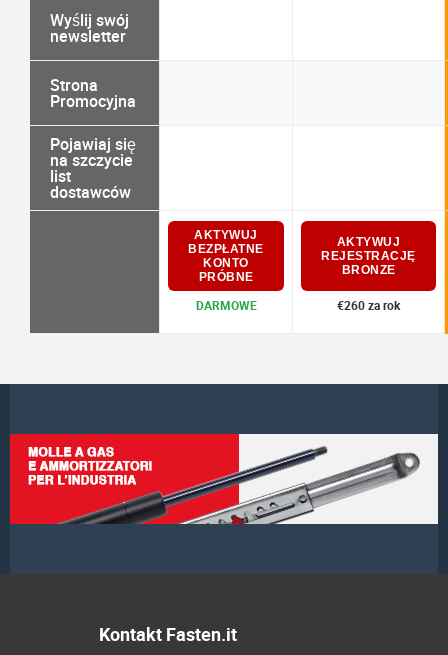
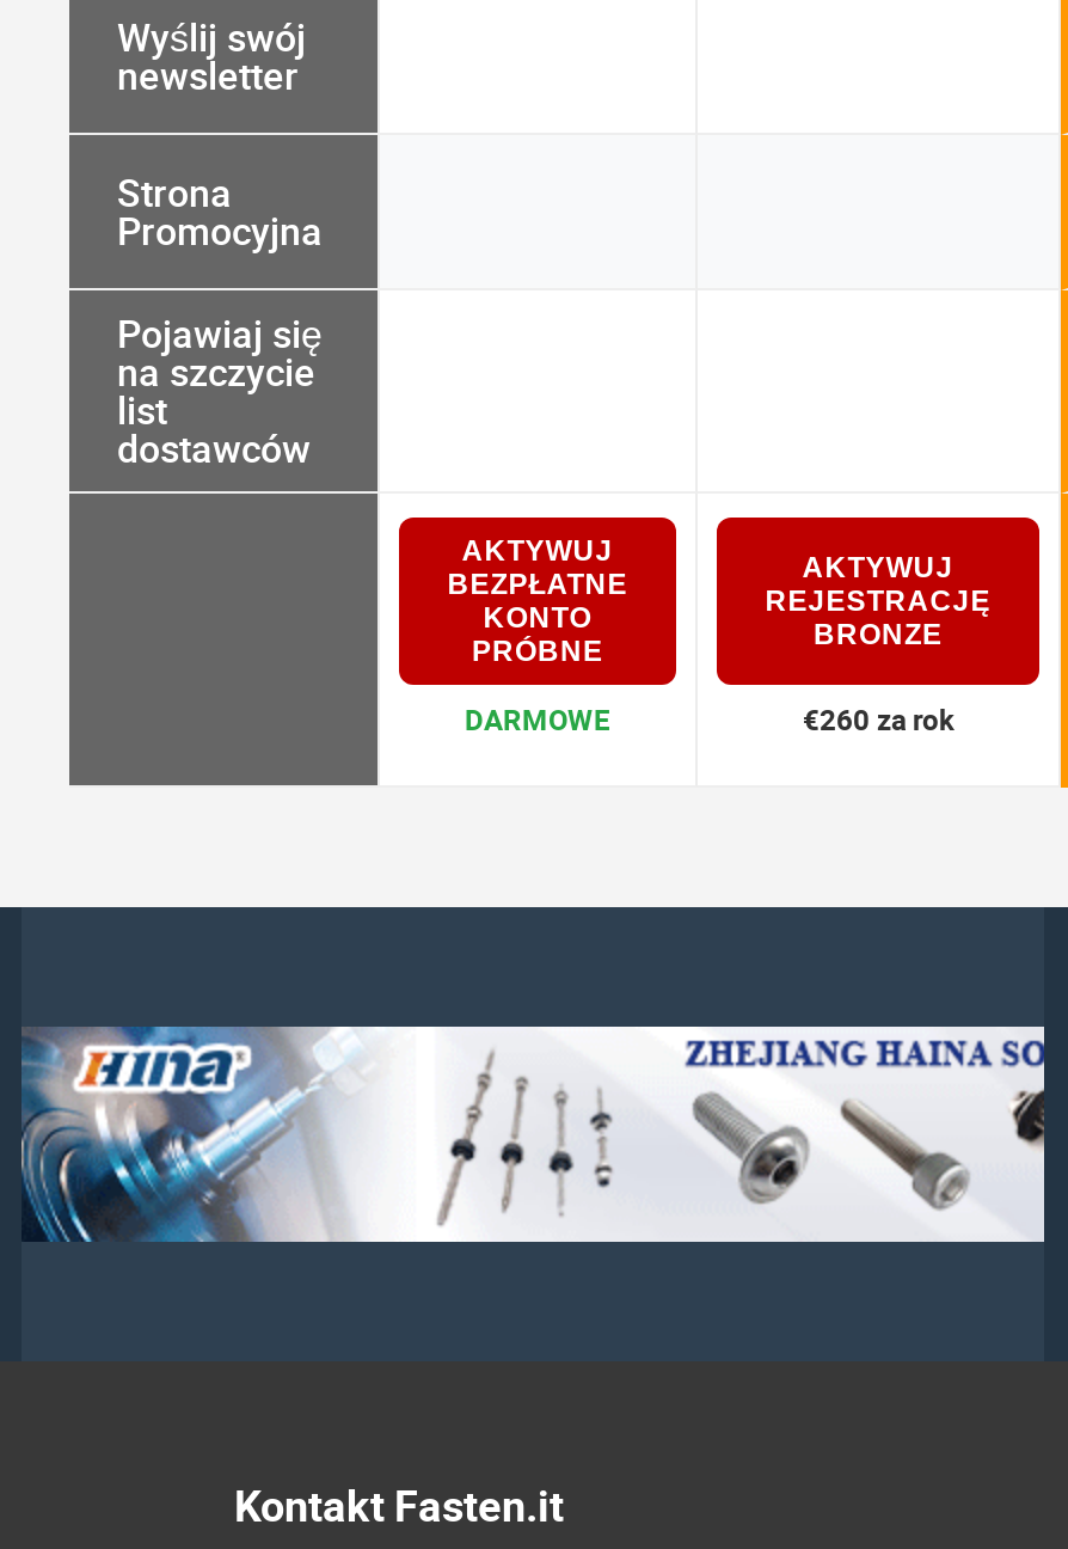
- [image]
+ [image]
